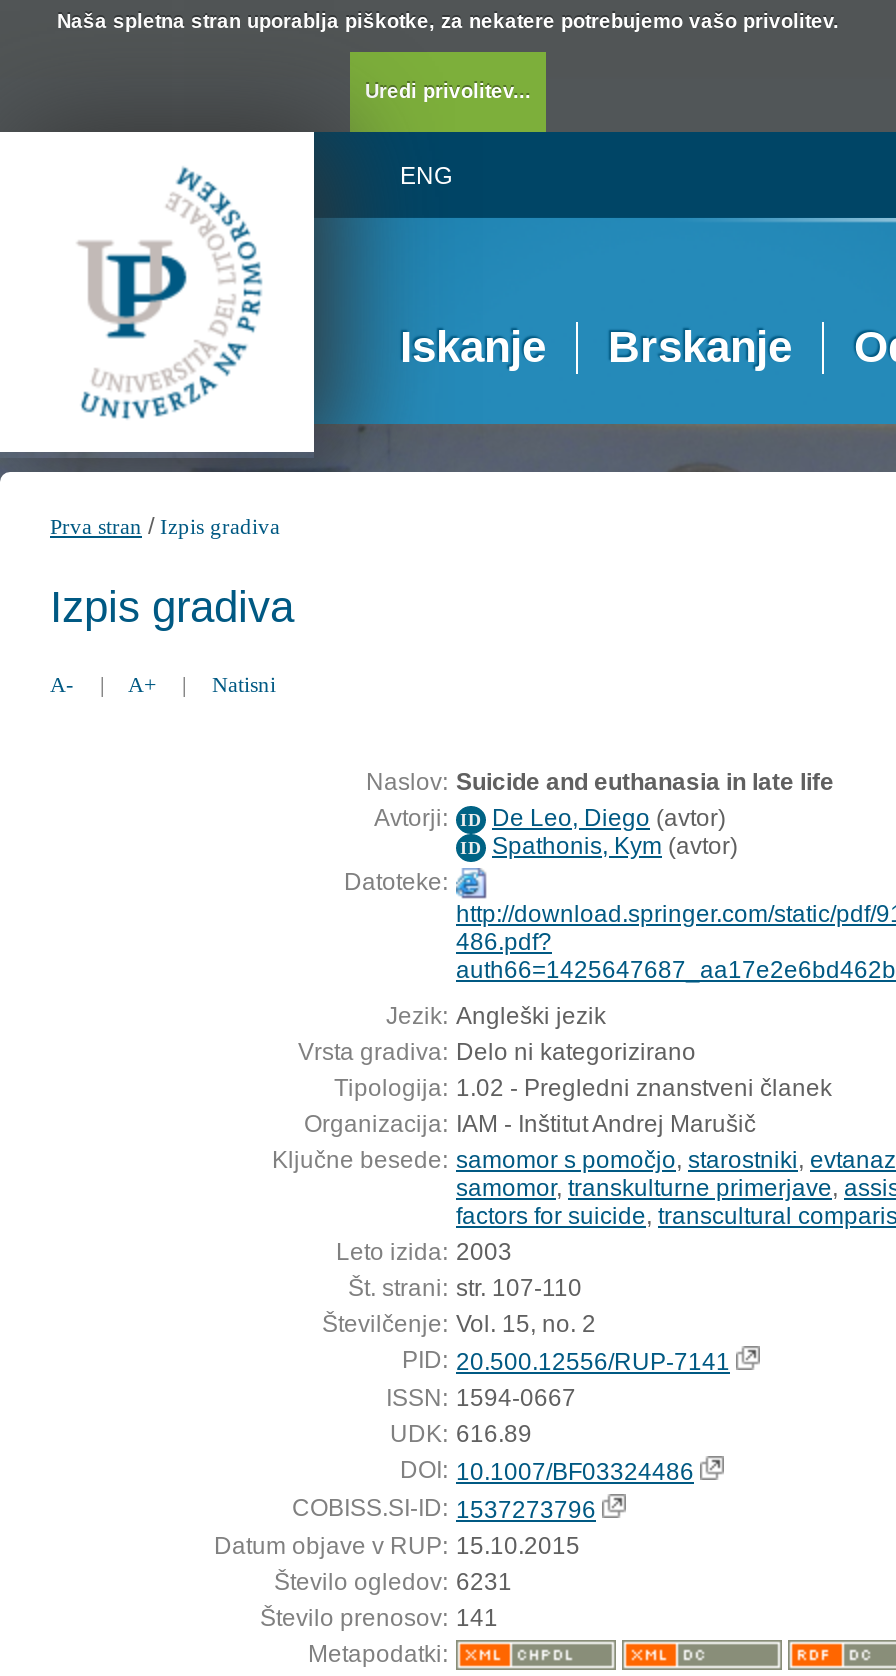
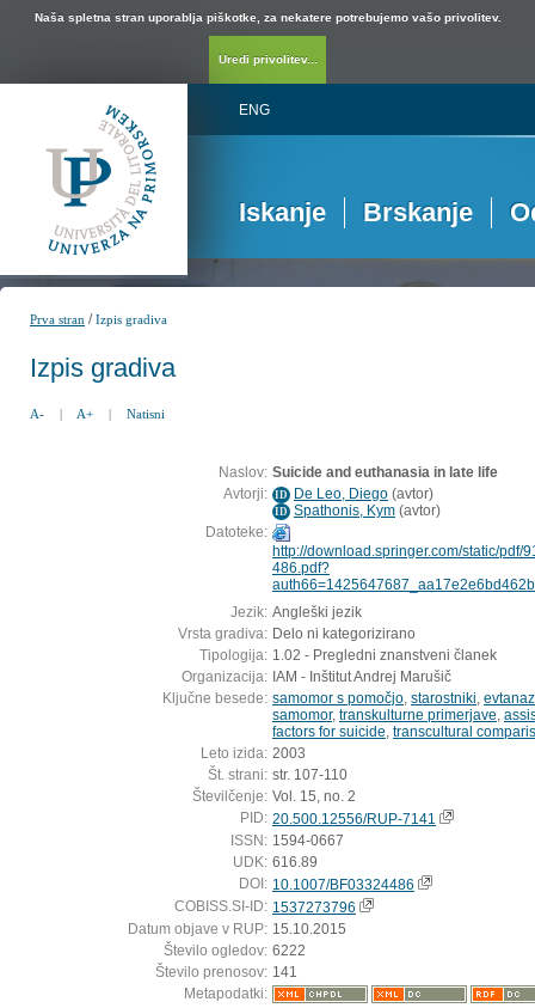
- Število ogledov: 6231
+ Število ogledov: 6222
